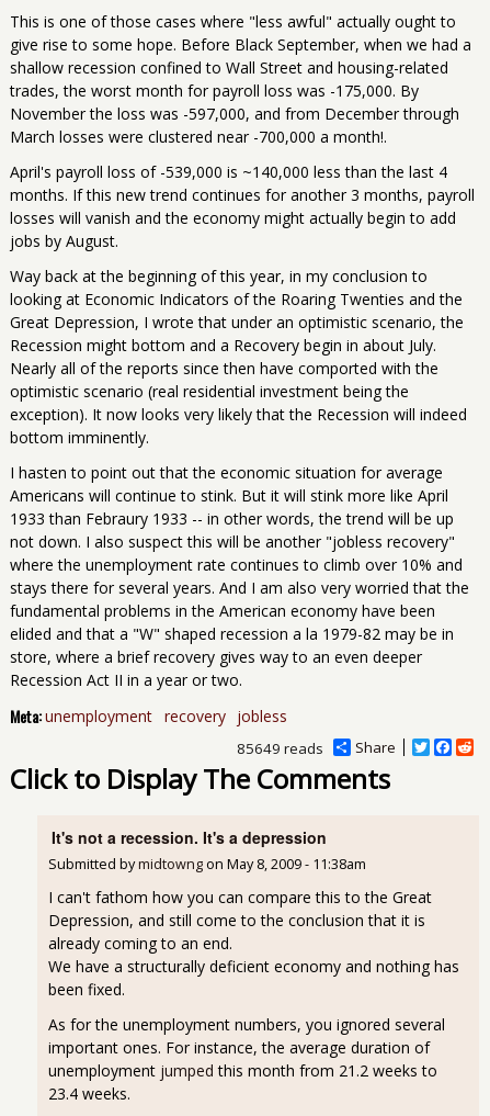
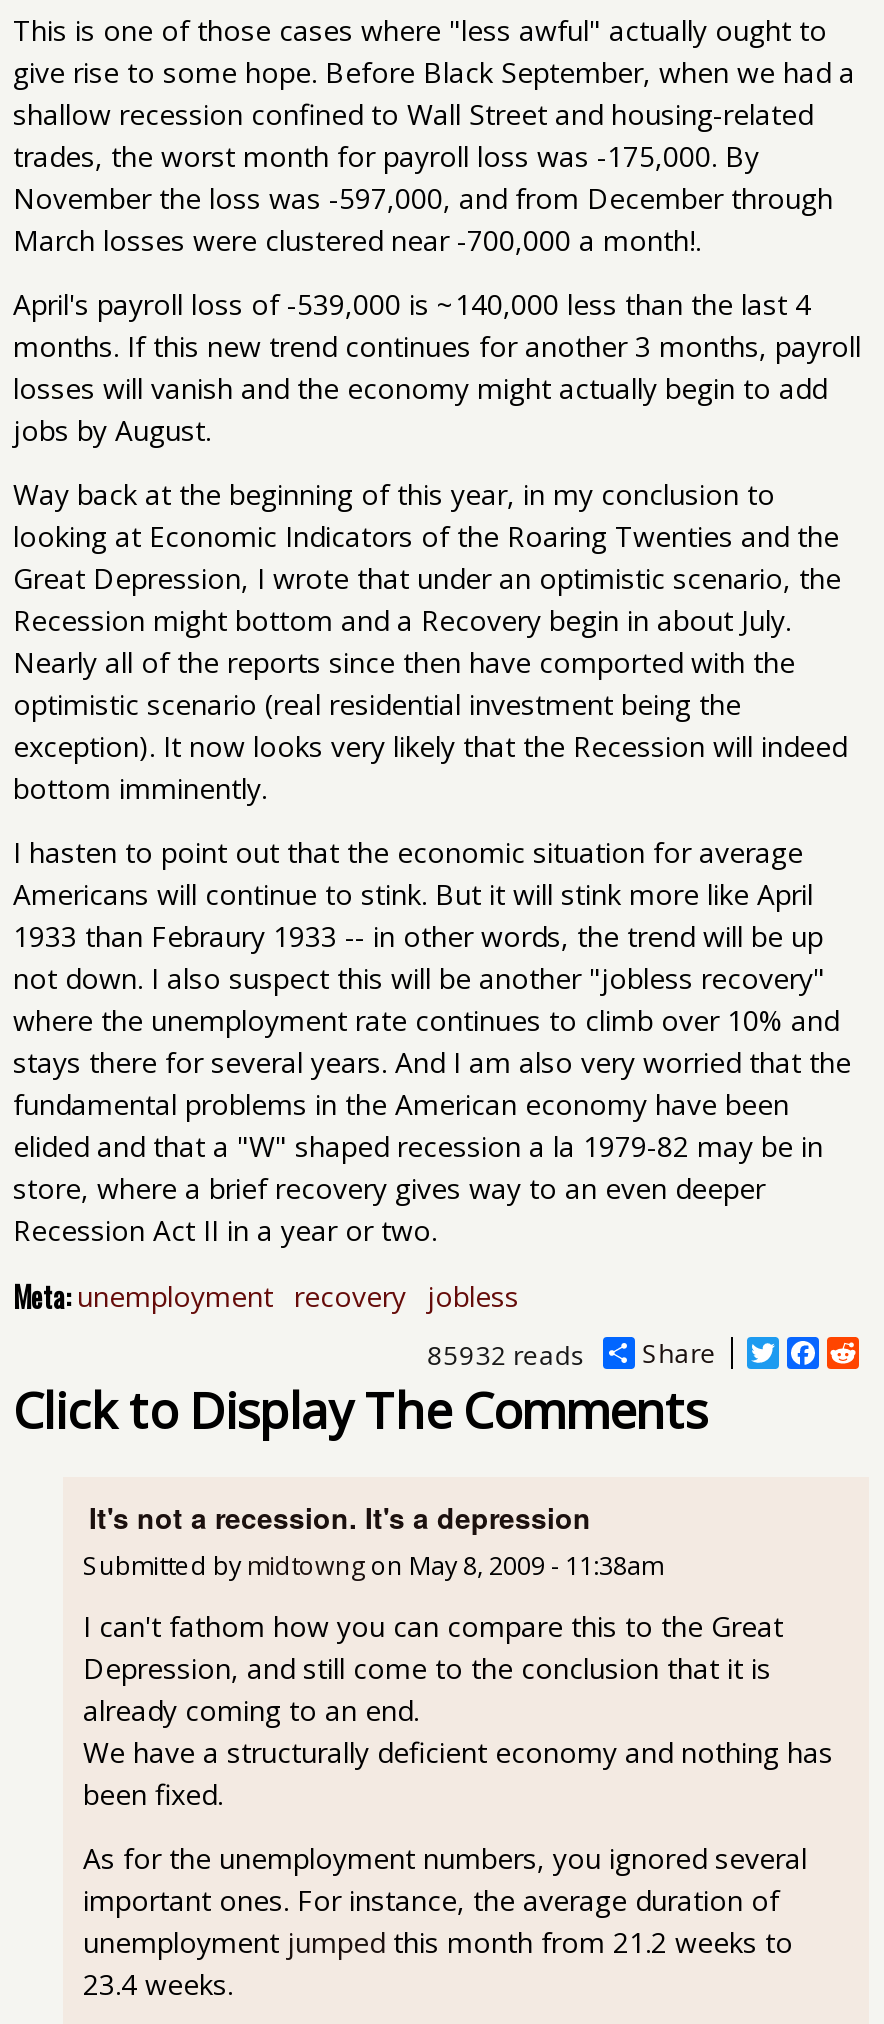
- 85649 reads
+ 85932 reads
